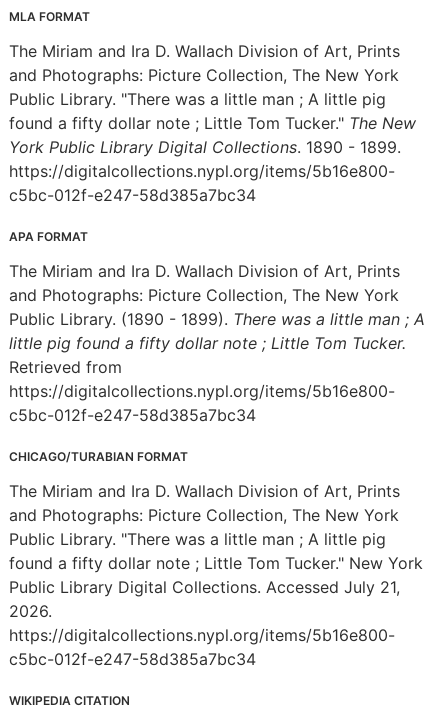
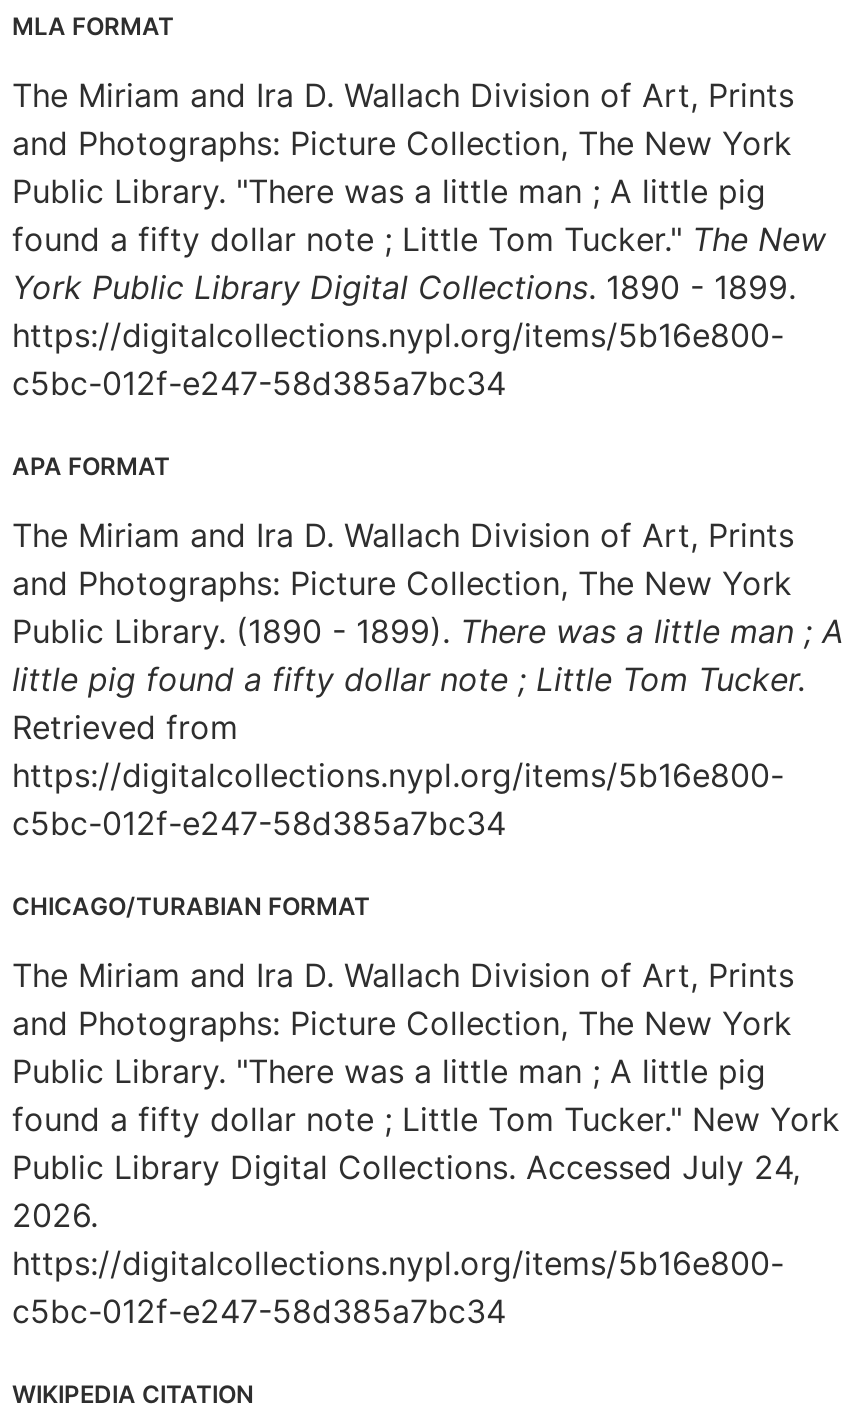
- Public Library Digital Collections. Accessed July 21,
+ Public Library Digital Collections. Accessed July 24,
